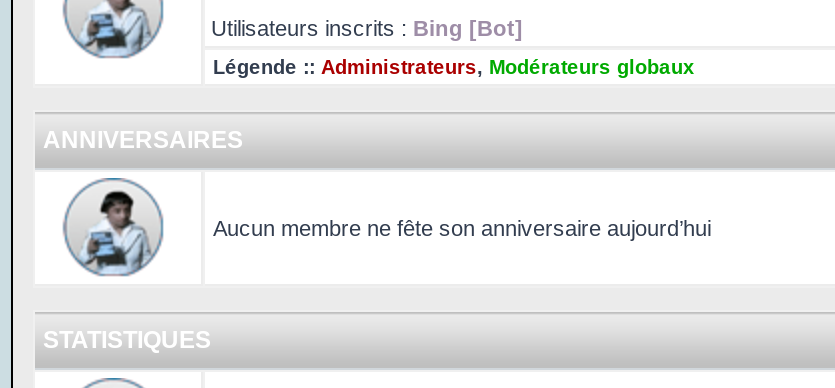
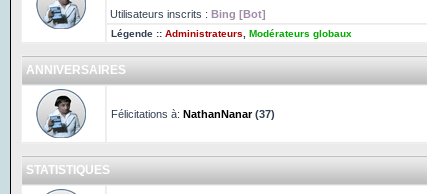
- Aucun membre ne fête son anniversaire aujourd’hui
+ Félicitations à: NathanNanar (37)
